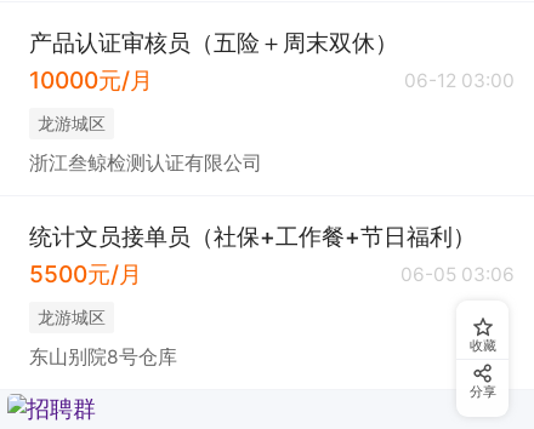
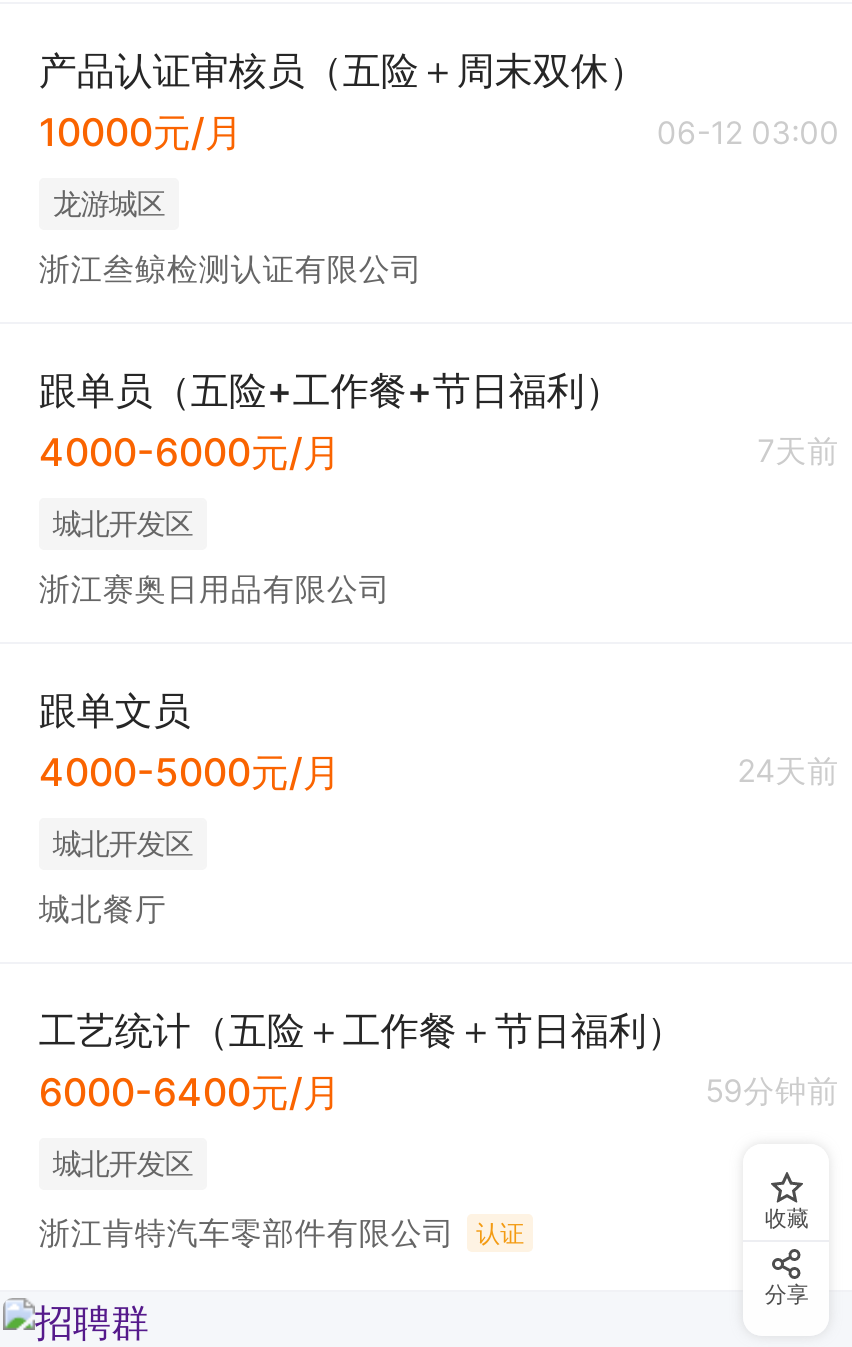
- 统计文员接单员（社保+工作餐+节日福利）
- 5500元/月
- 06-05 03:06
- 龙游城区
- 东山别院8号仓库
+ 跟单员（五险+工作餐+节日福利）
+ 4000-6000元/月
+ 7天前
+ 城北开发区
+ 浙江赛奥日用品有限公司
+ 跟单文员
+ 4000-5000元/月
+ 24天前
+ 城北开发区
+ 城北餐厅
+ 工艺统计（五险＋工作餐＋节日福利）
+ 6000-6400元/月
+ 59分钟前
+ 城北开发区
+ 浙江肯特汽车零部件有限公司
+ 认证
